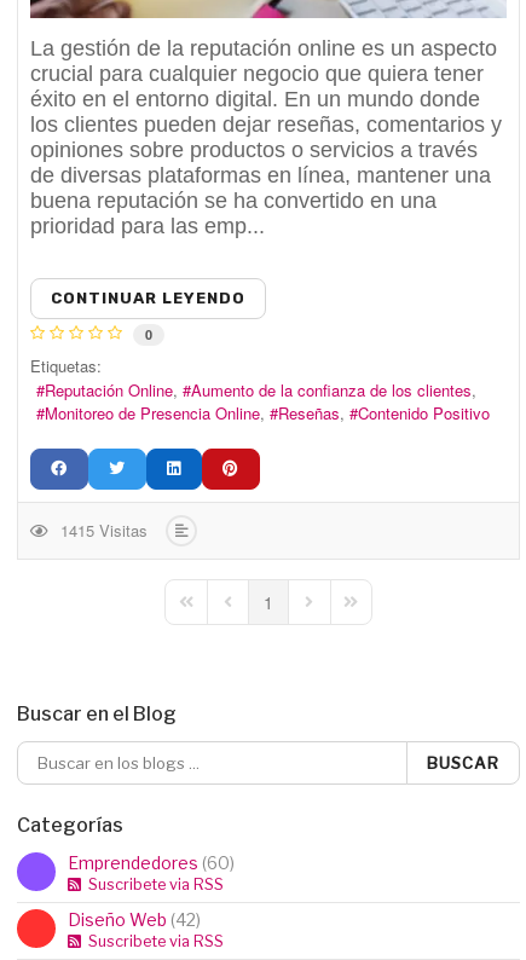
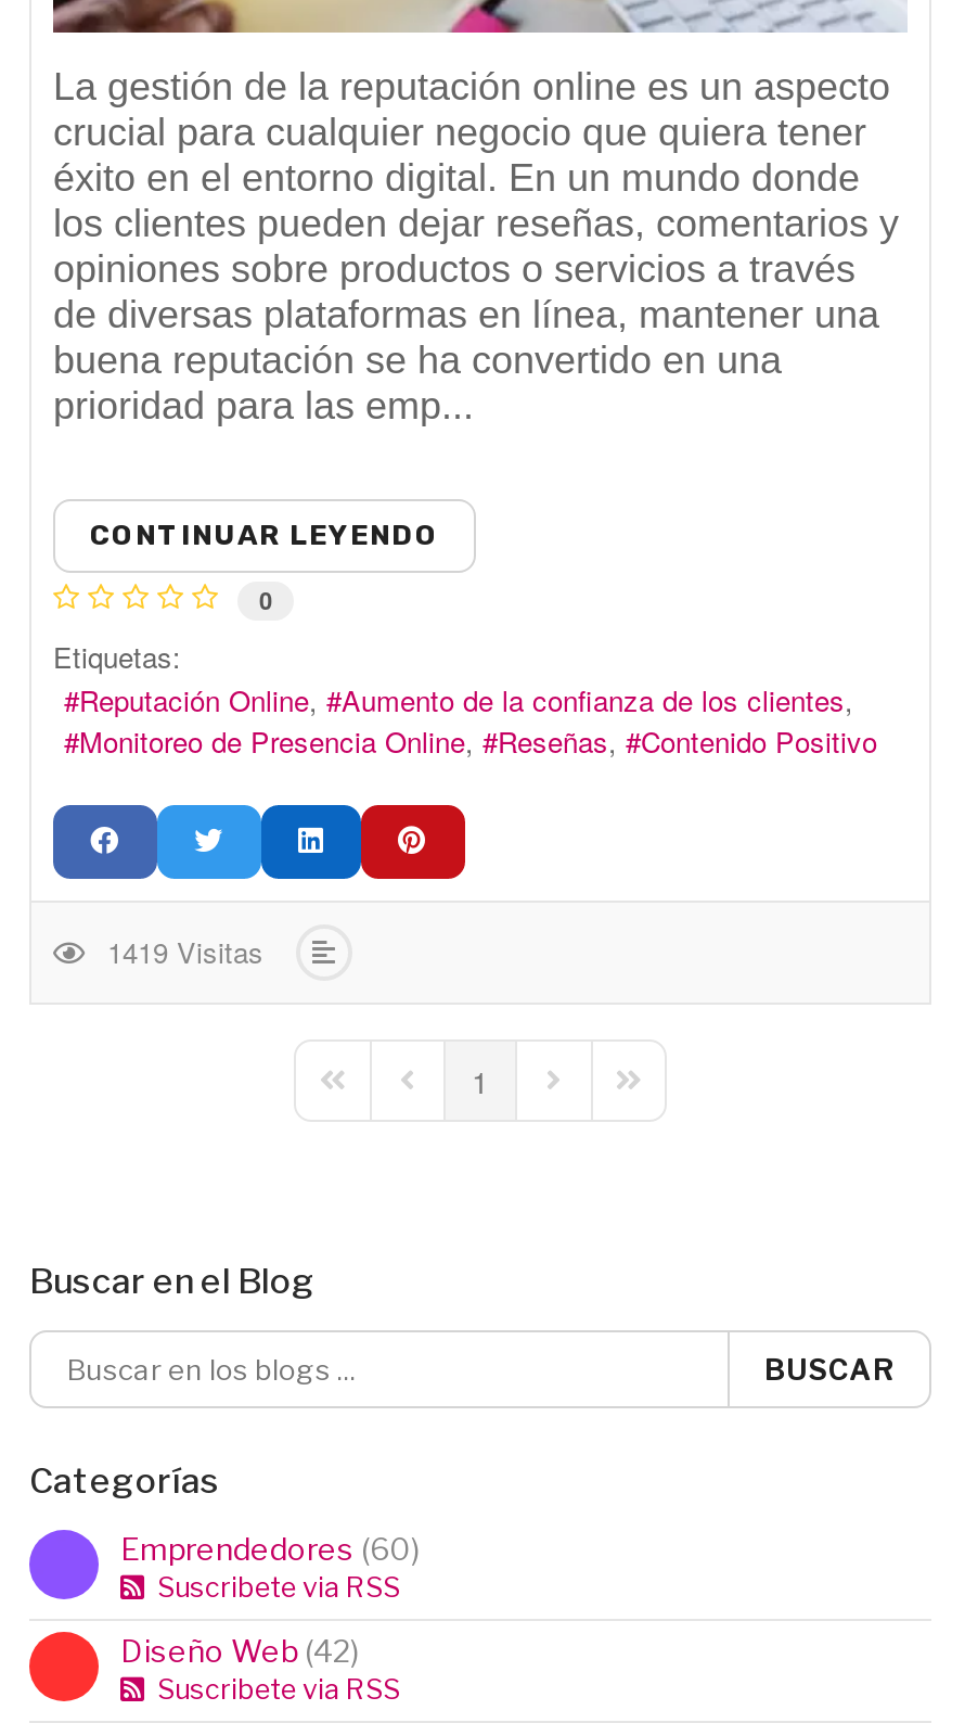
- 1415 Visitas
+ 1419 Visitas
